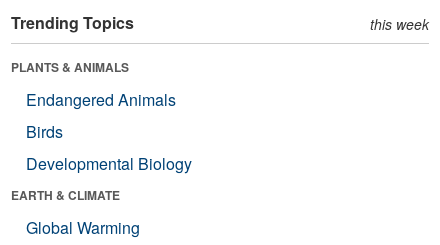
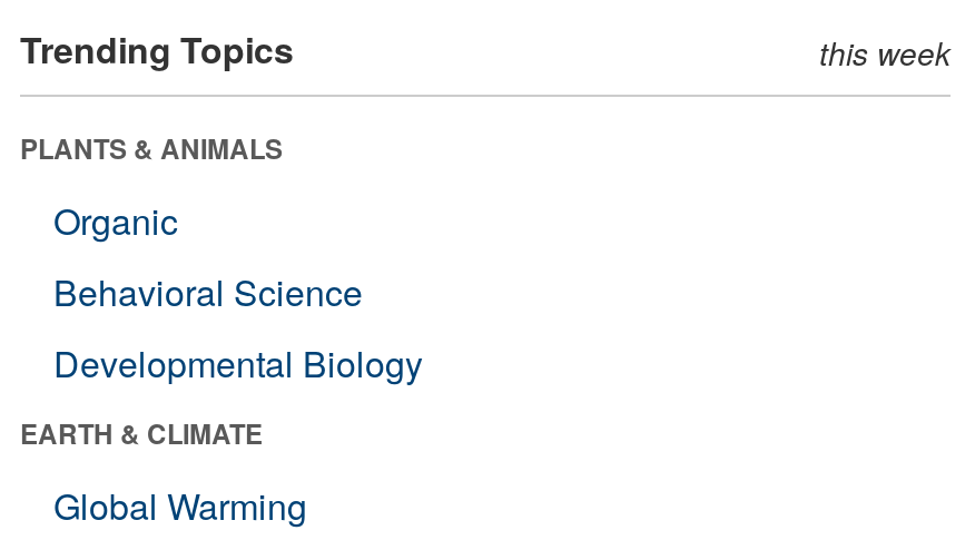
- Endangered Animals
- Birds
+ Organic
+ Behavioral Science
